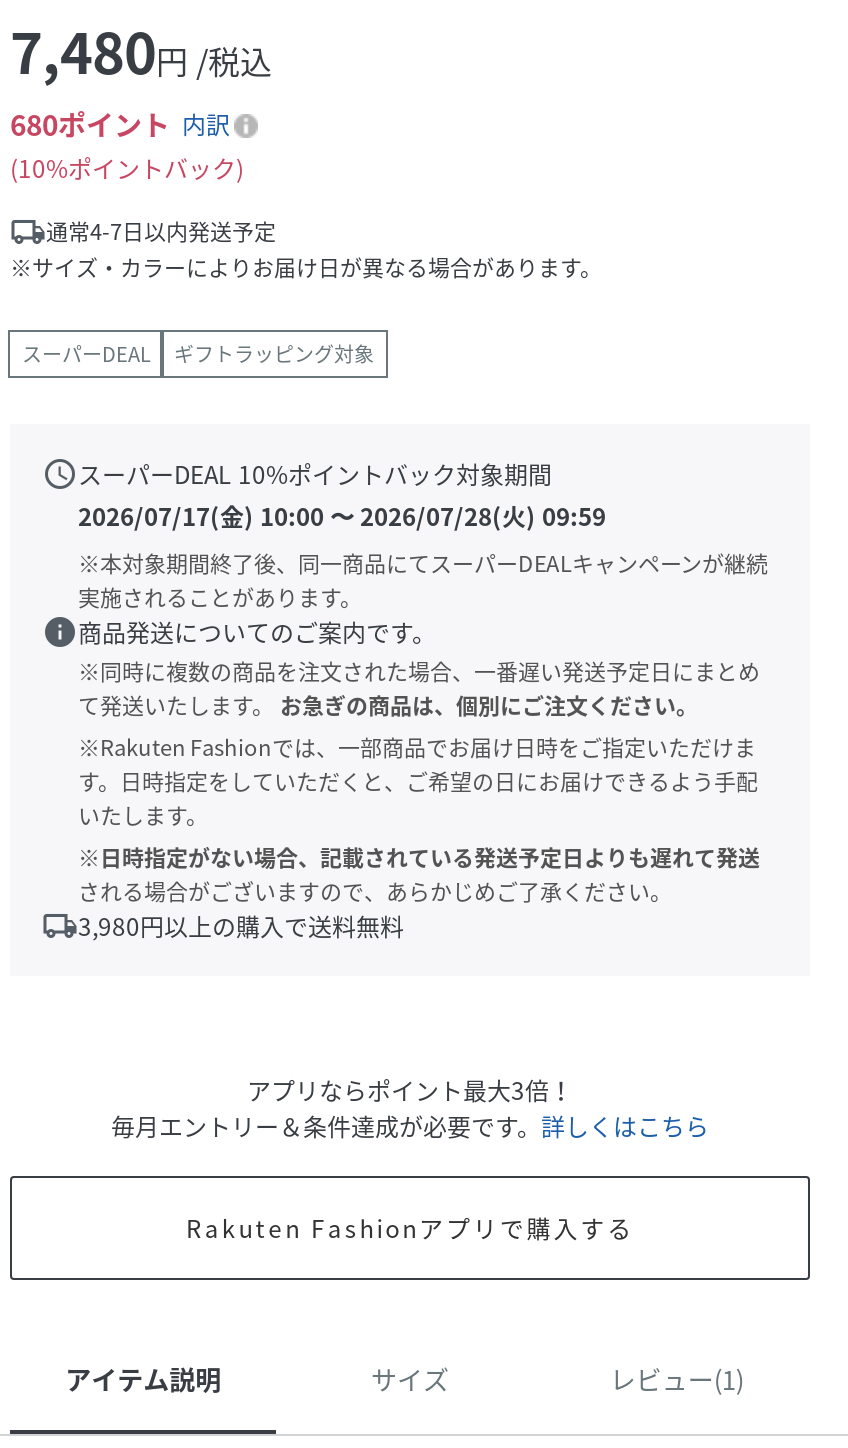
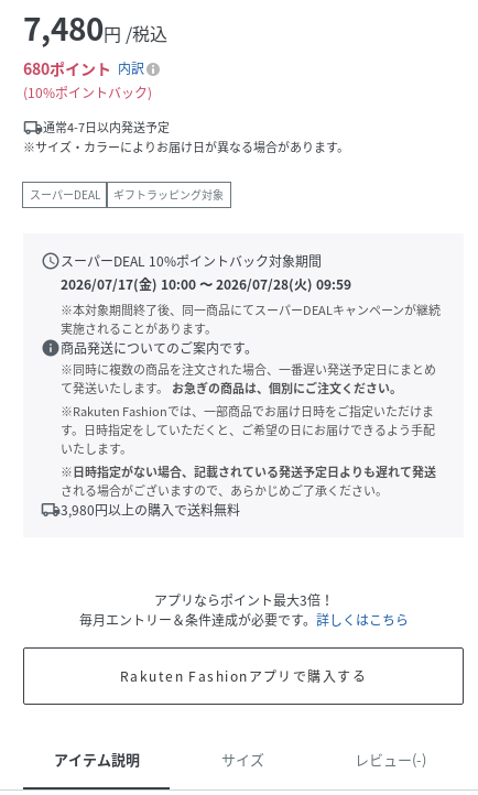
- レビュー(1)
+ レビュー(-)
